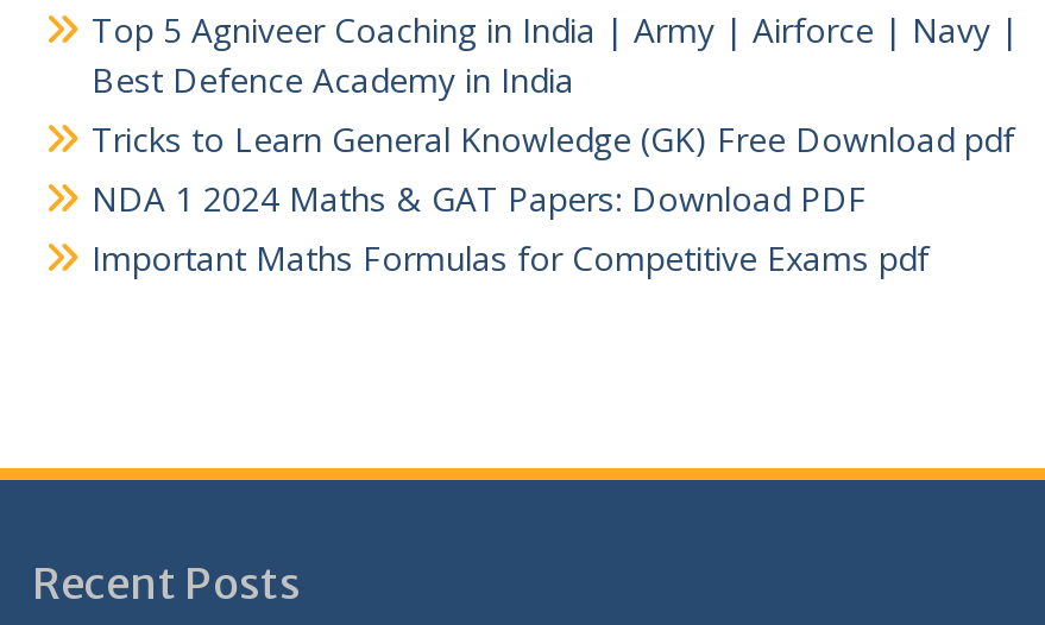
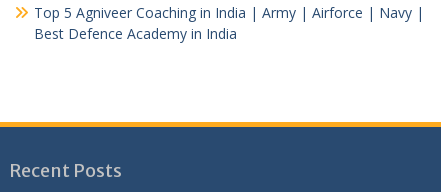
- Tricks to Learn General Knowledge (GK) Free Download pdf
- NDA 1 2024 Maths & GAT Papers: Download PDF
- Important Maths Formulas for Competitive Exams pdf
